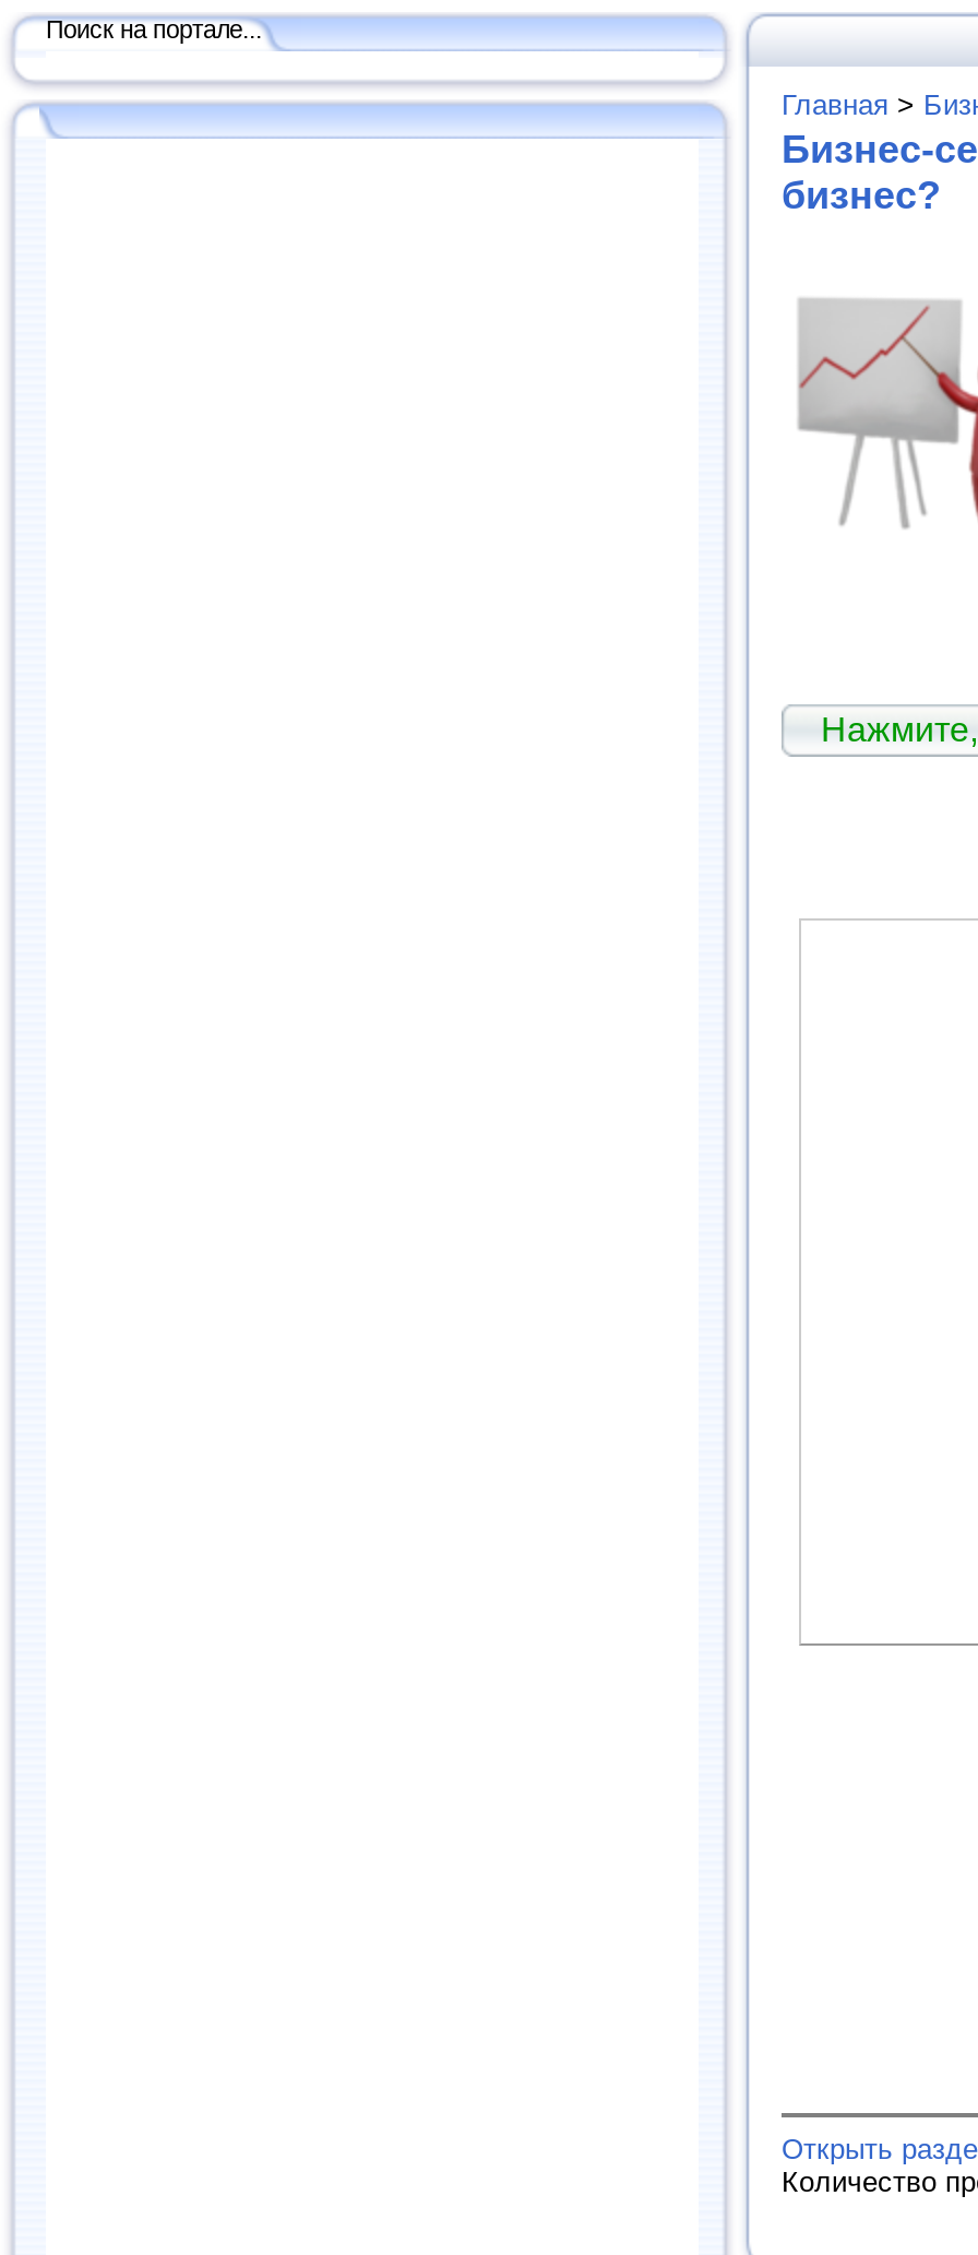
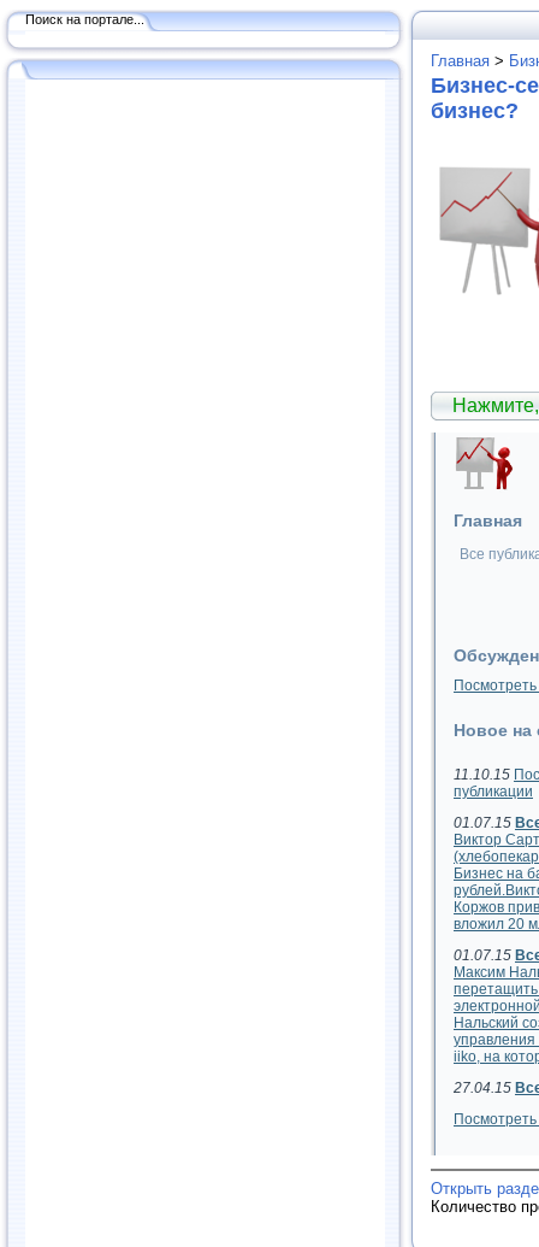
+ [image]
